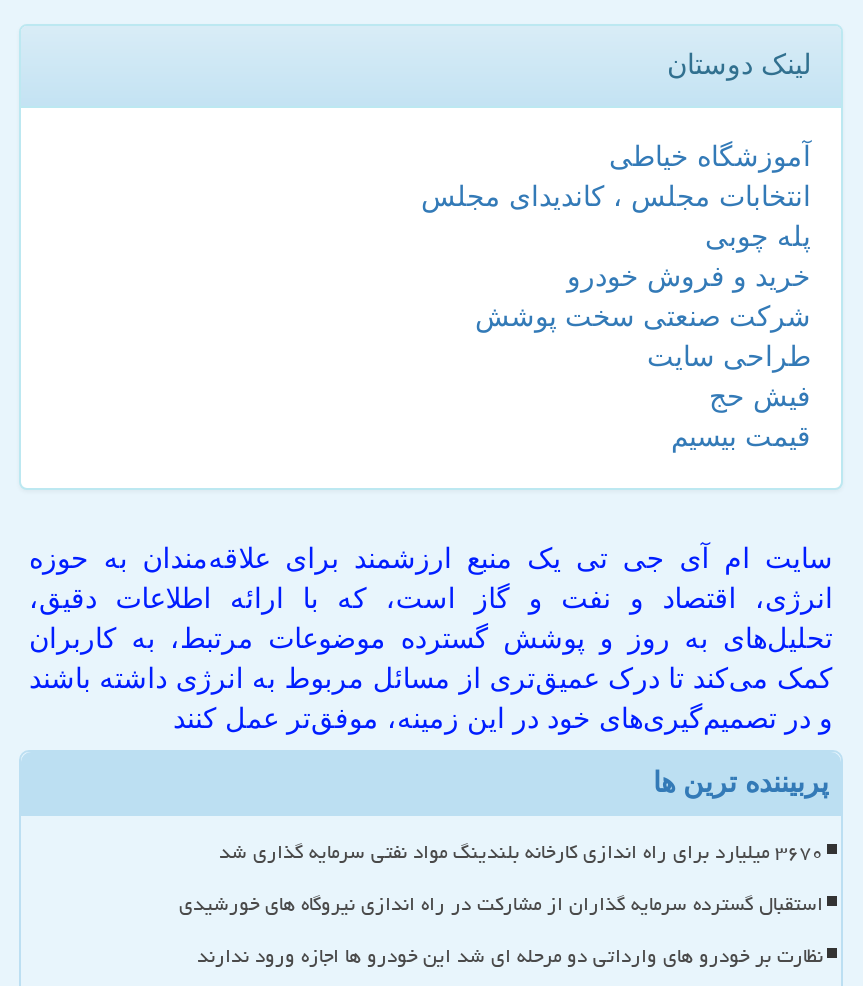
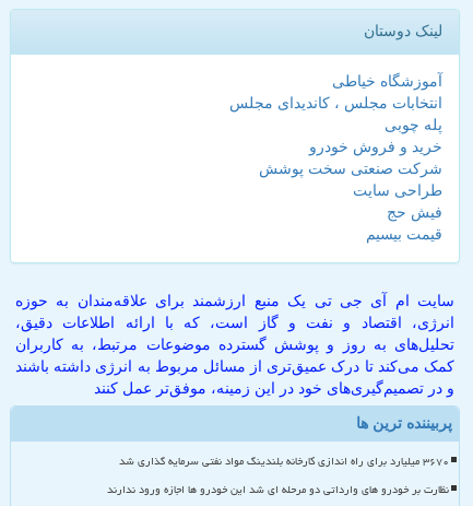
- استقبال گسترده سرمایه گذاران از مشارکت در راه اندازی نیروگاه های خورشیدی
